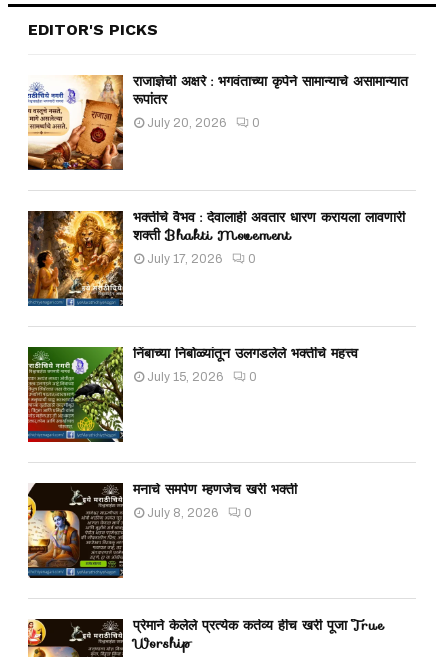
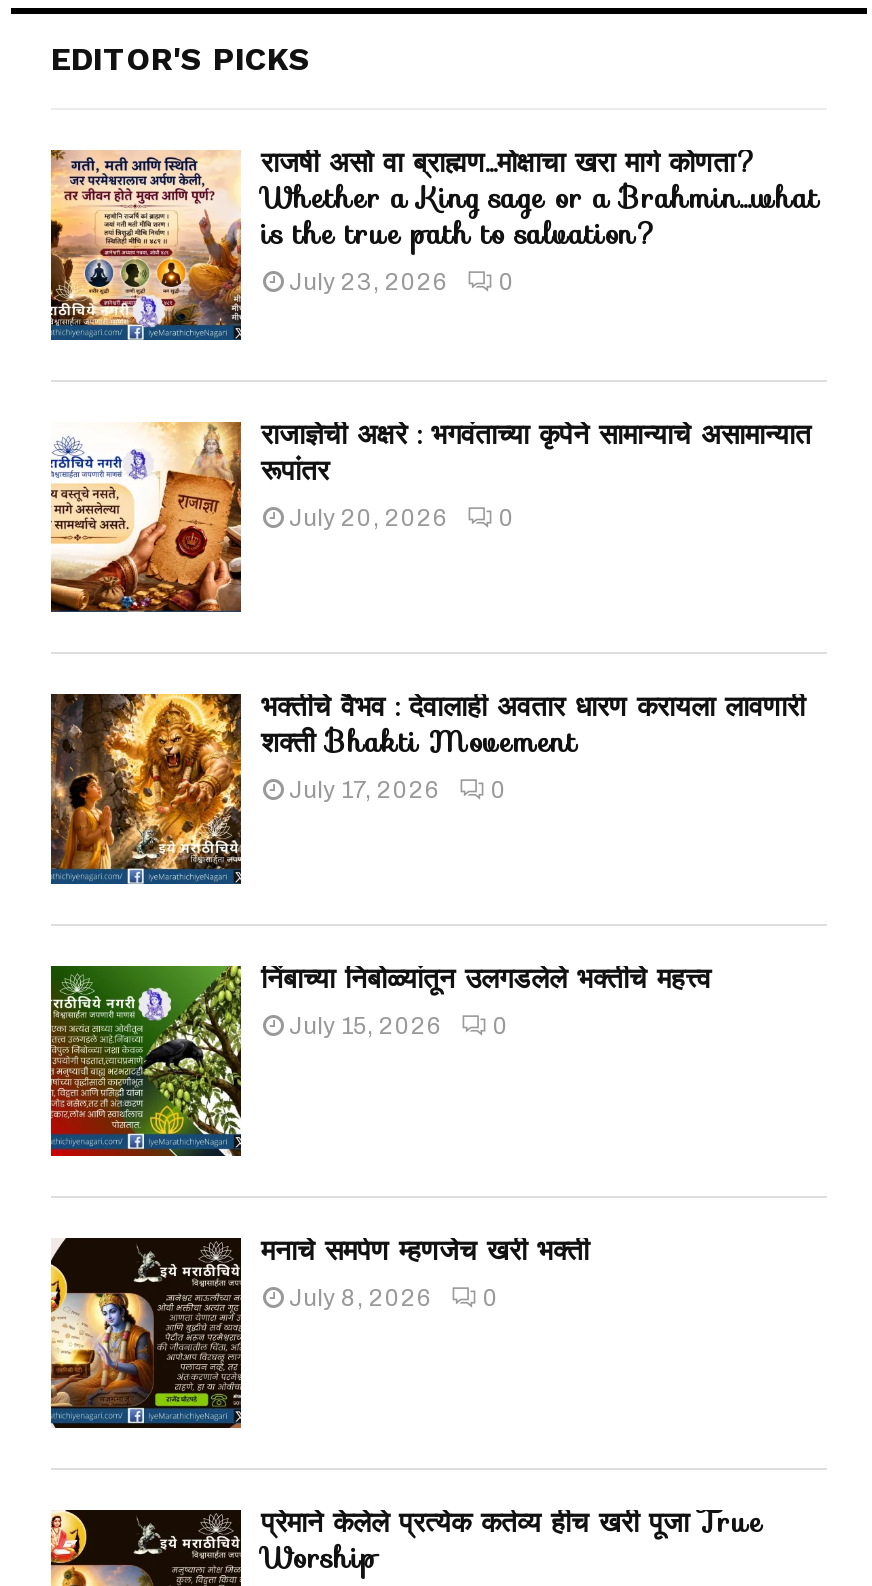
+ [image]
+ राजर्षी असो वा ब्राह्मण…मोक्षाचा खरा मार्ग कोणता?
+ Whether a King sage or a Brahmin…what
+ is the true path to salvation?
+ July 23, 2026
+ 0
